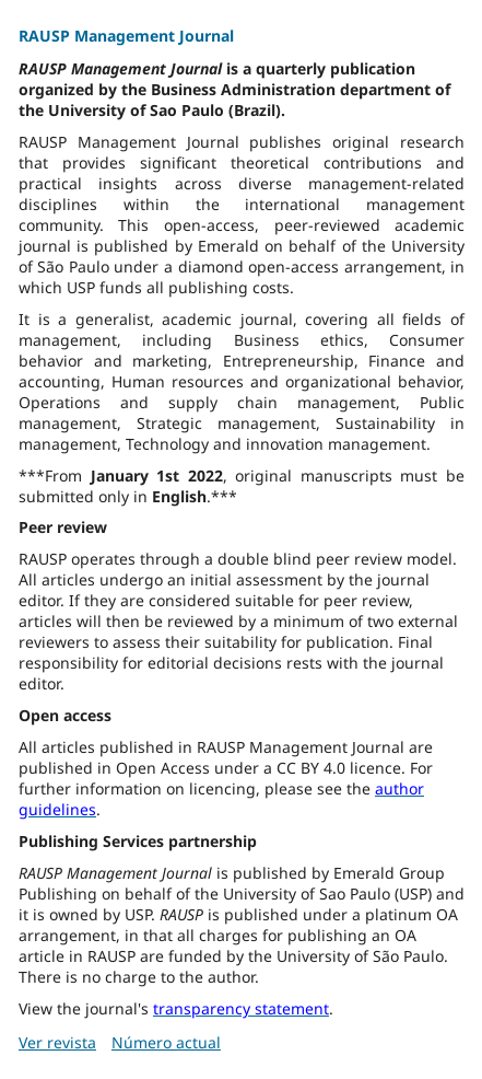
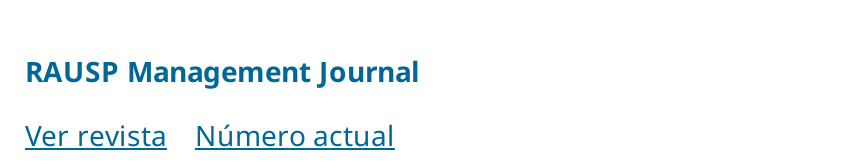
- RAUSP Management Journal is a quarterly publication
- organized by the Business Administration department of
- the University of Sao Paulo (Brazil).
- RAUSP Management Journal publishes original research
- that provides significant theoretical contributions and
- practical insights across diverse management-related
- disciplines within the international management
- community. This open-access, peer-reviewed academic
- journal is published by Emerald on behalf of the University
- of São Paulo under a diamond open-access arrangement, in
- which USP funds all publishing costs.
- It is a generalist, academic journal, covering all fields of
- management, including Business ethics, Consumer
- behavior and marketing, Entrepreneurship, Finance and
- accounting, Human resources and organizational behavior,
- Operations and supply chain management, Public
- management, Strategic management, Sustainability in
- management, Technology and innovation management.
- ***From January 1st 2022, original manuscripts must be
- submitted only in English.***
- Peer review
- RAUSP operates through a double blind peer review model.
- All articles undergo an initial assessment by the journal
- editor. If they are considered suitable for peer review,
- articles will then be reviewed by a minimum of two external
- reviewers to assess their suitability for publication. Final
- responsibility for editorial decisions rests with the journal
- editor.
- Open access
- All articles published in RAUSP Management Journal are
- published in Open Access under a CC BY 4.0 licence. For
- further information on licencing, please see the author
- guidelines.
- Publishing Services partnership
- RAUSP Management Journal is published by Emerald Group
- Publishing on behalf of the University of Sao Paulo (USP) and
- it is owned by USP. RAUSP is published under a platinum OA
- arrangement, in that all charges for publishing an OA
- article in RAUSP are funded by the University of São Paulo.
- There is no charge to the author.
- View the journal's transparency statement.
